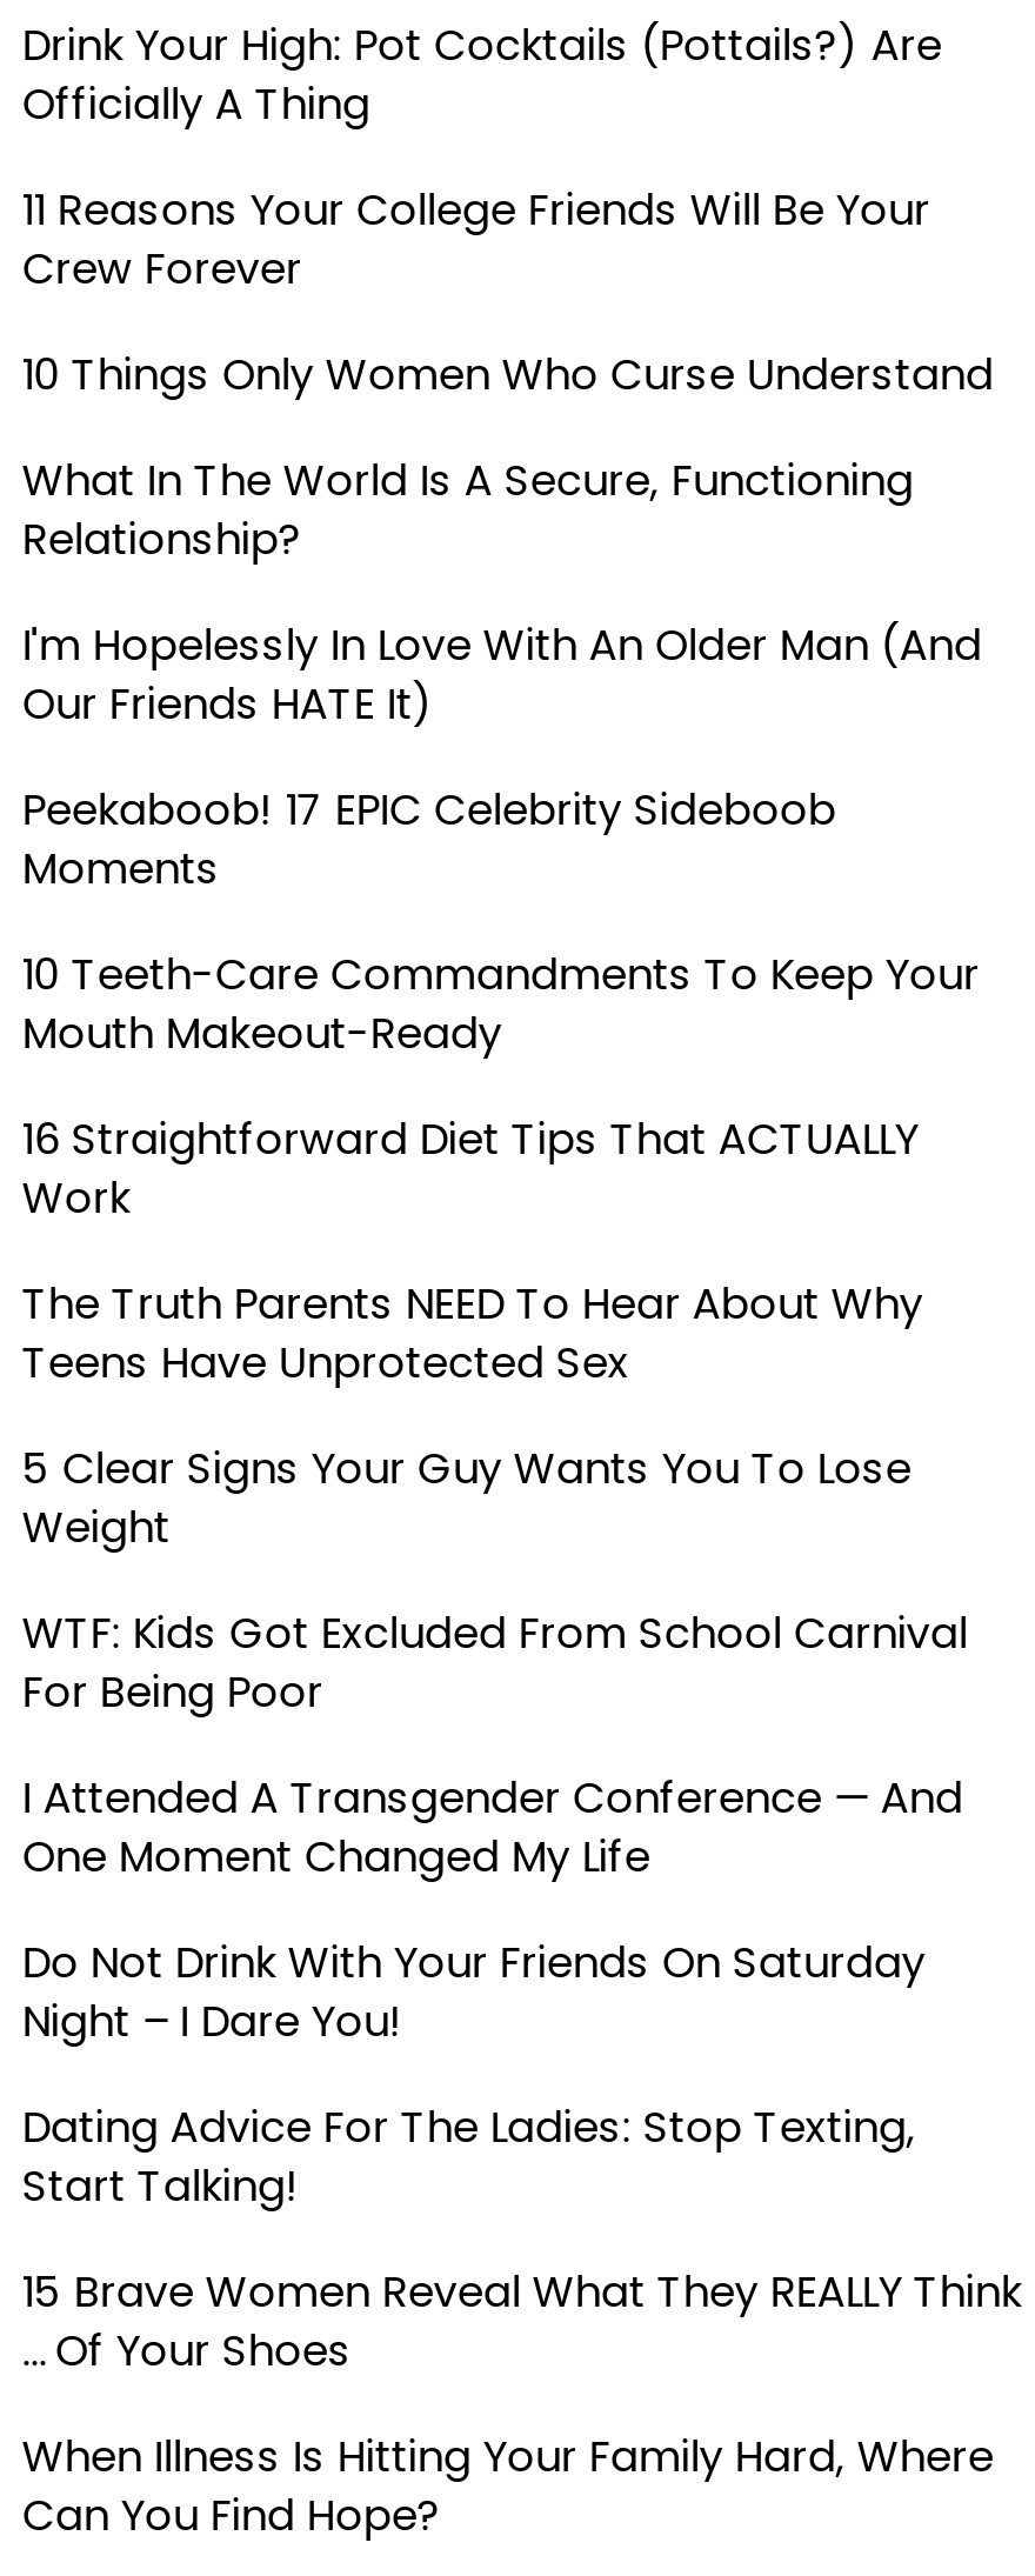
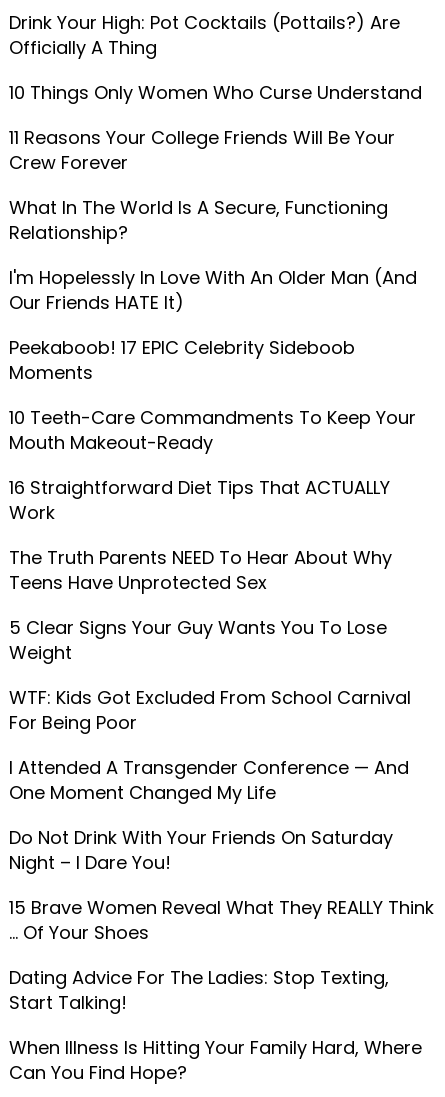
moved down: 11 Reasons Your College Friends Will Be Your | Crew Forever

moved up: 10 Things Only Women Who Curse Understand

moved down: Dating Advice For The Ladies: Stop Texting, | Start Talking!

moved up: 15 Brave Women Reveal What They REALLY Think | … Of Your Shoes
